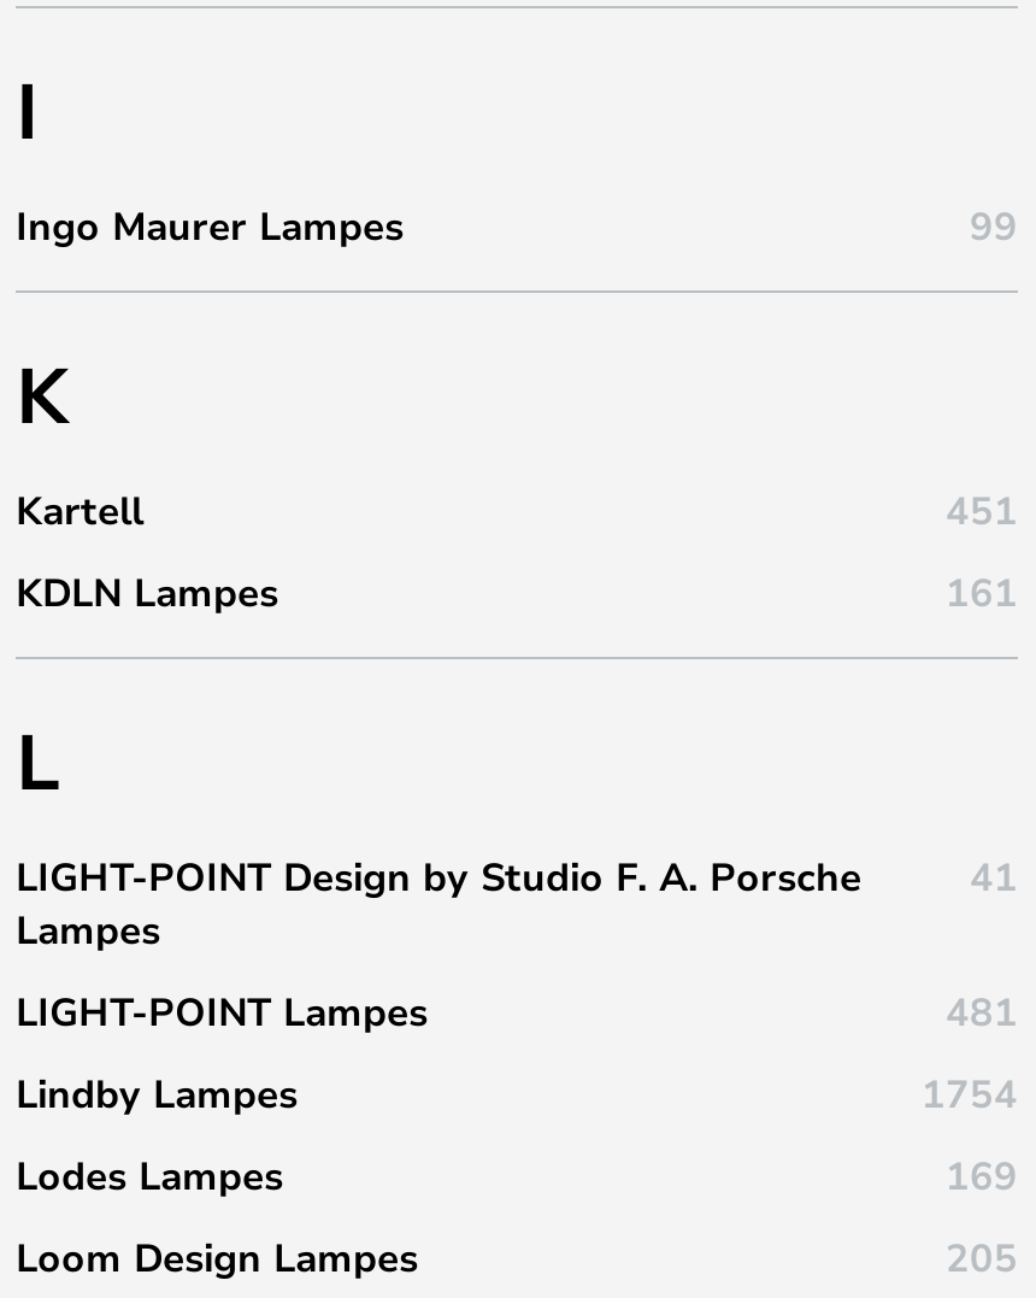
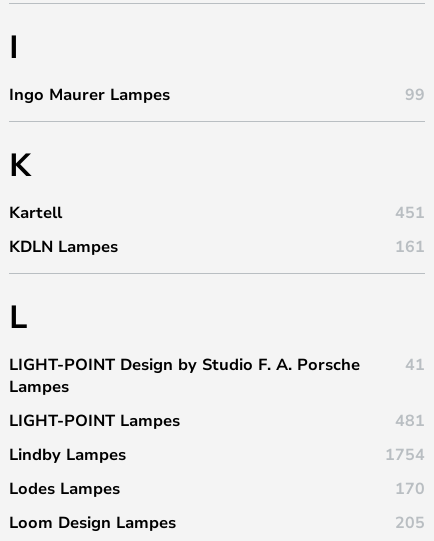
- 169
+ 170
